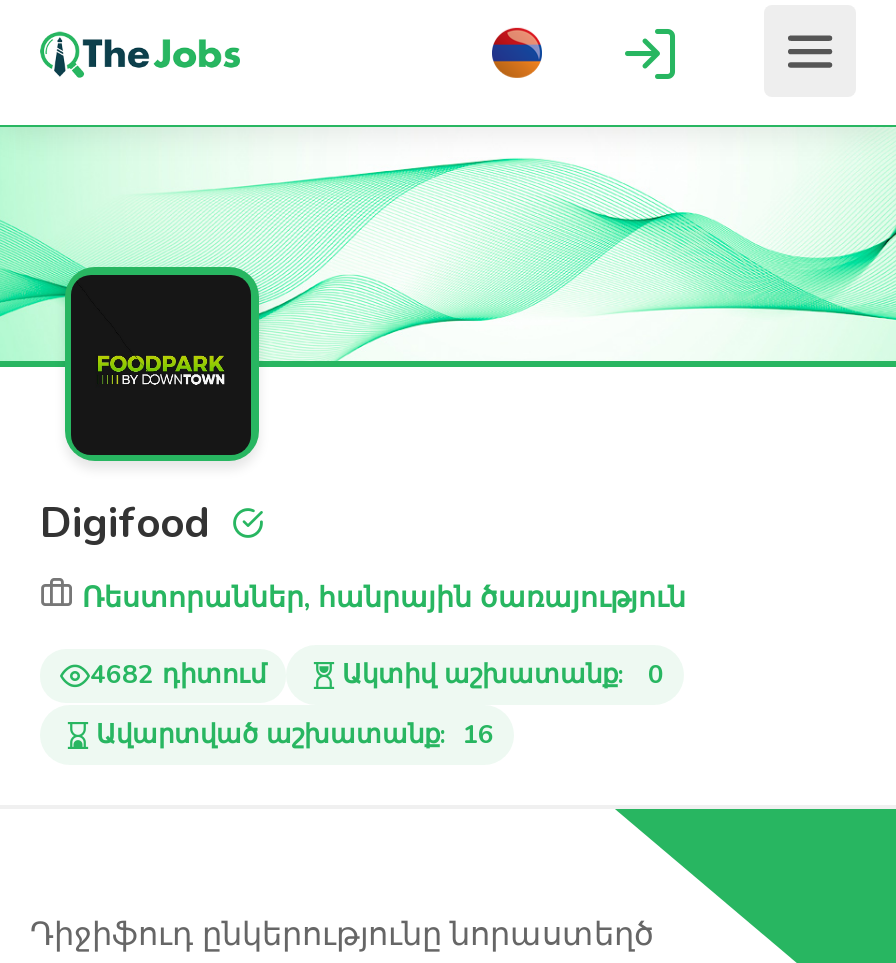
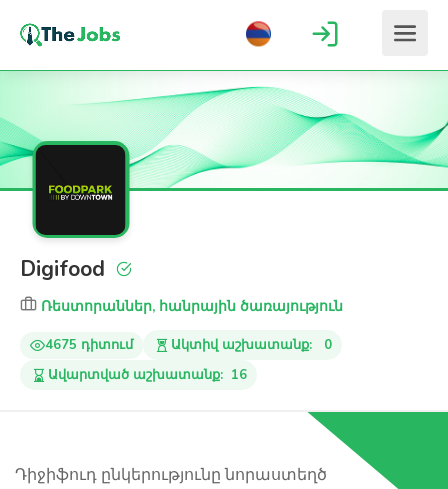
- 4682 դիտում
+ 4675 դիտում
